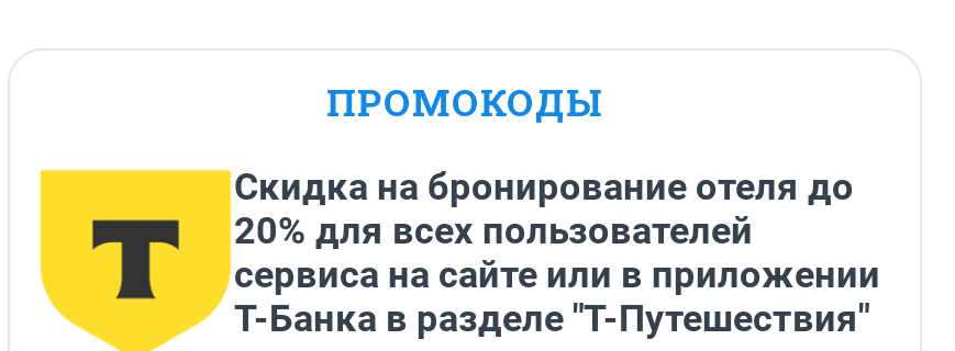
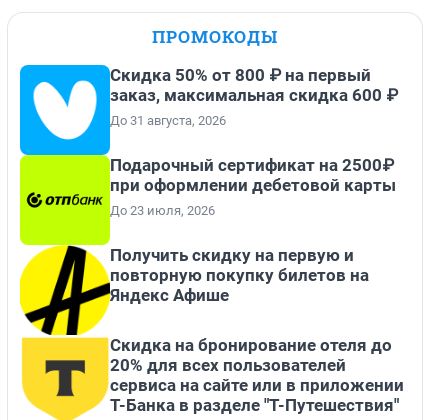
+ [image]
+ Скидка 50% от 800 ₽ на первый
+ заказ, максимальная скидка 600 ₽
+ До 31 августа, 2026
+ Подарочный сертификат на 2500₽
+ при оформлении дебетовой карты
+ До 23 июля, 2026
+ Получить скидку на первую и
+ повторную покупку билетов на
+ Яндекс Афише
